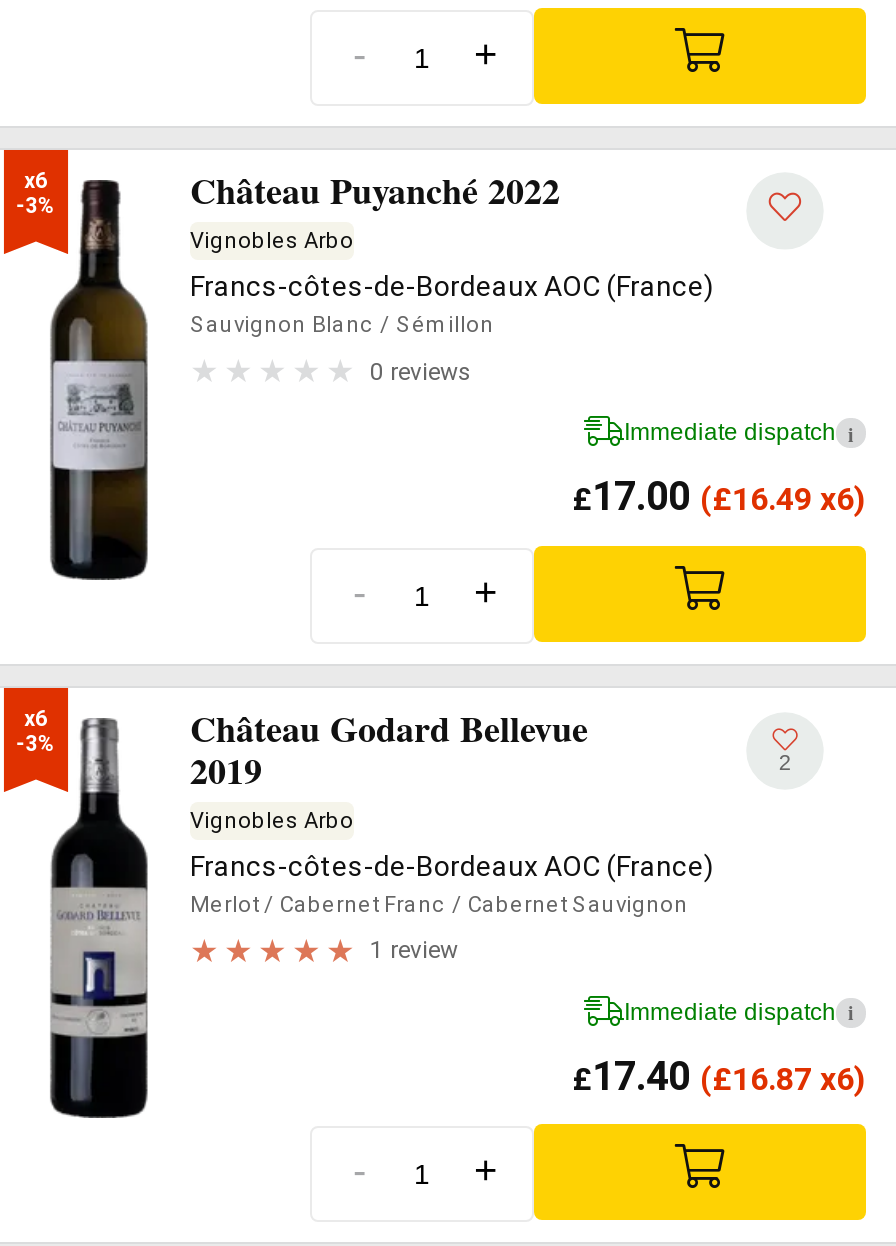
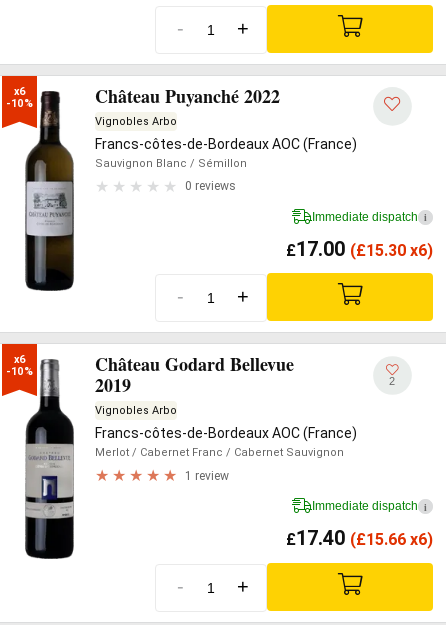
- -3%
+ -10%

- £17.00 (£16.49 x6)
+ £17.00 (£15.30 x6)

- -3%
+ -10%

- £17.40 (£16.87 x6)
+ £17.40 (£15.66 x6)
